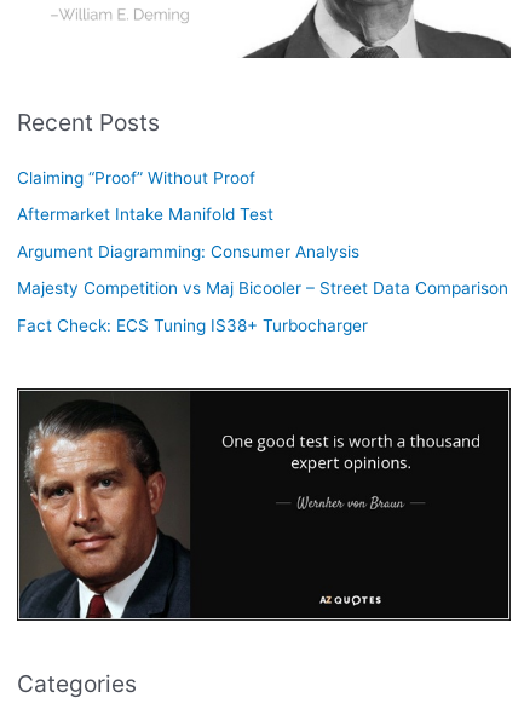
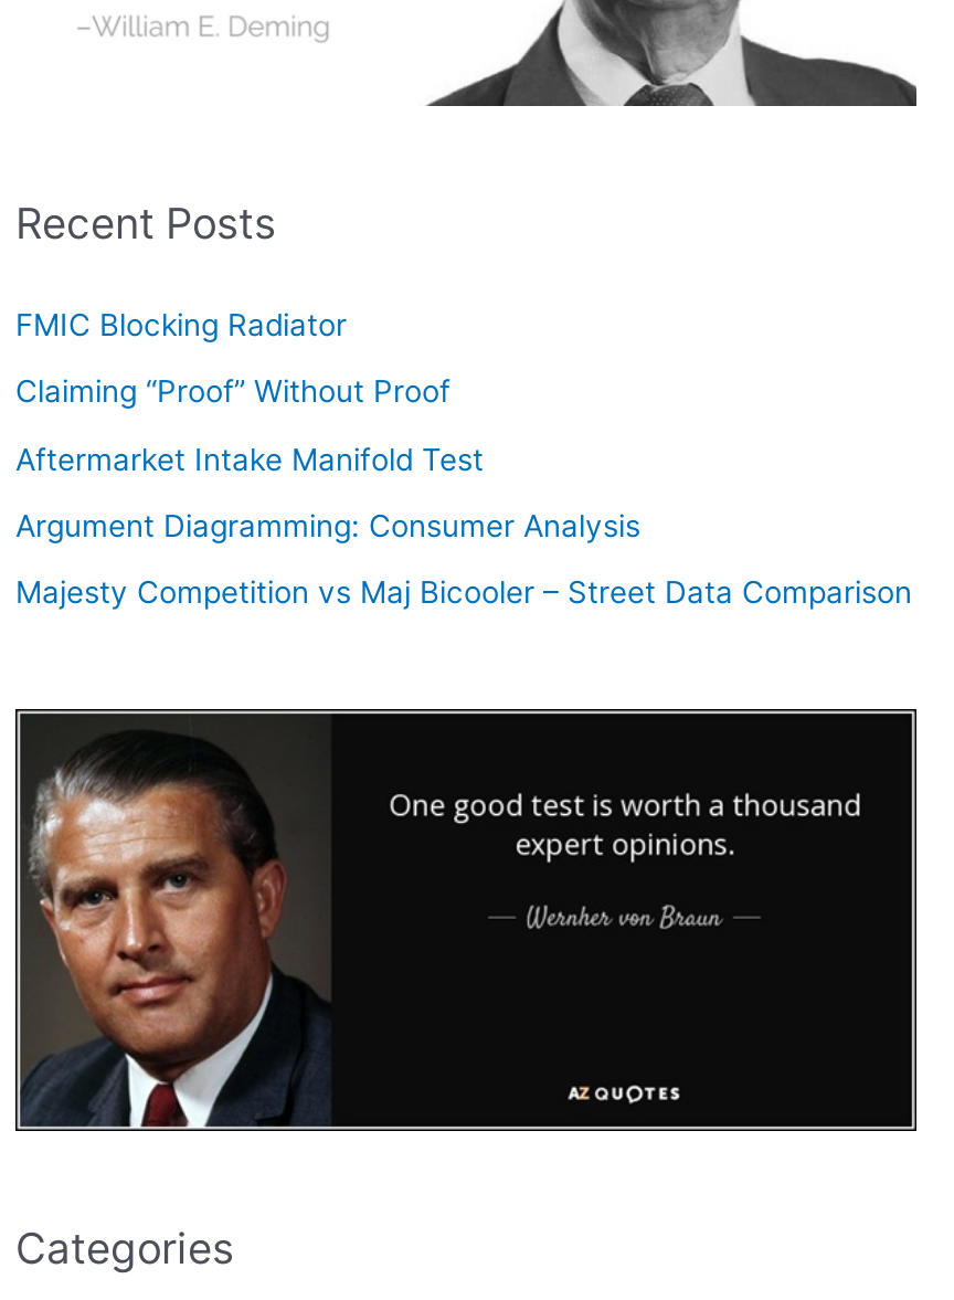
+ FMIC Blocking Radiator

moved down: Claiming “Proof” Without Proof | Aftermarket Intake Manifold Test | Argument Diagramming: Consumer Analysis | Majesty Competition vs Maj Bicooler – Street Data Comparison

- Fact Check: ECS Tuning IS38+ Turbocharger
